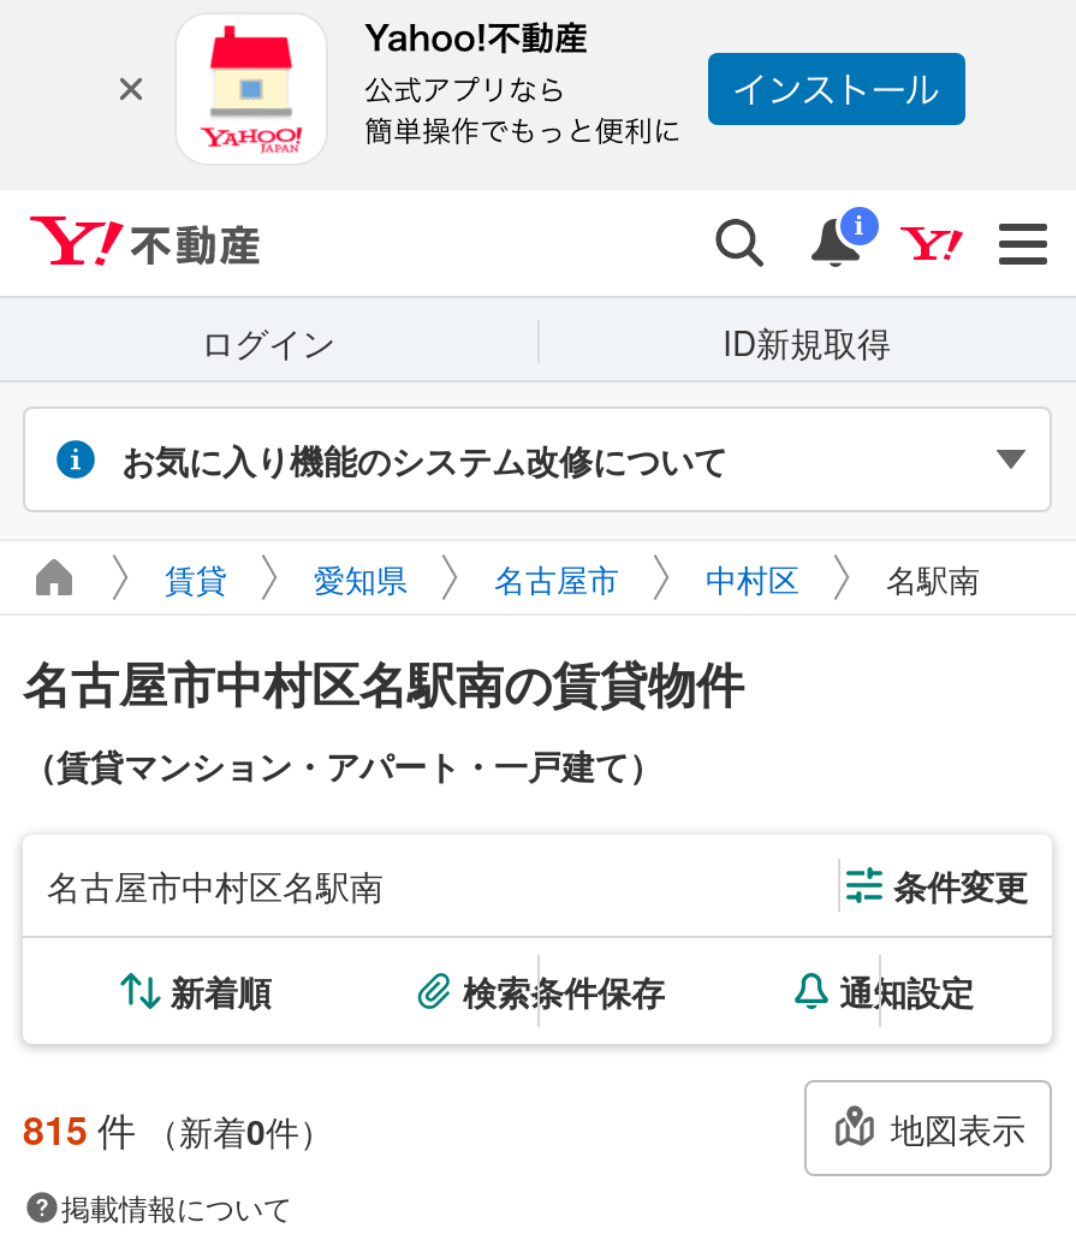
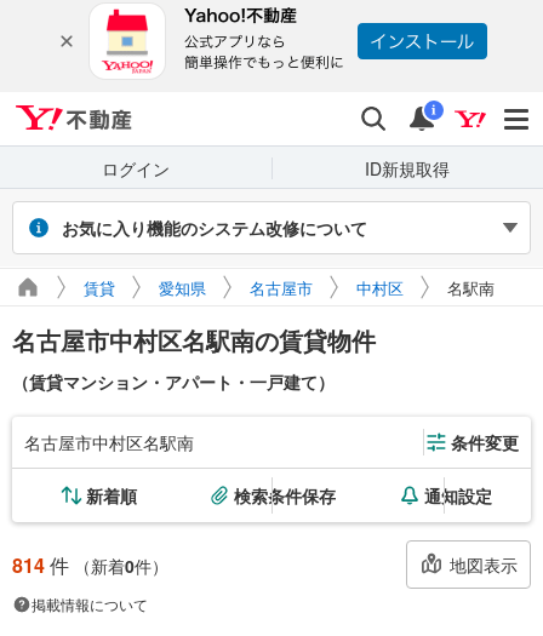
- 815件 （新着0件）
+ 814件 （新着0件）
